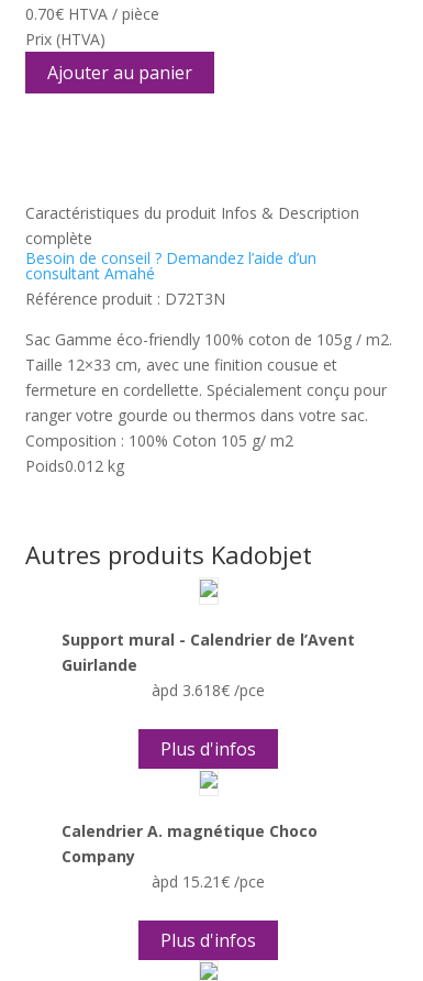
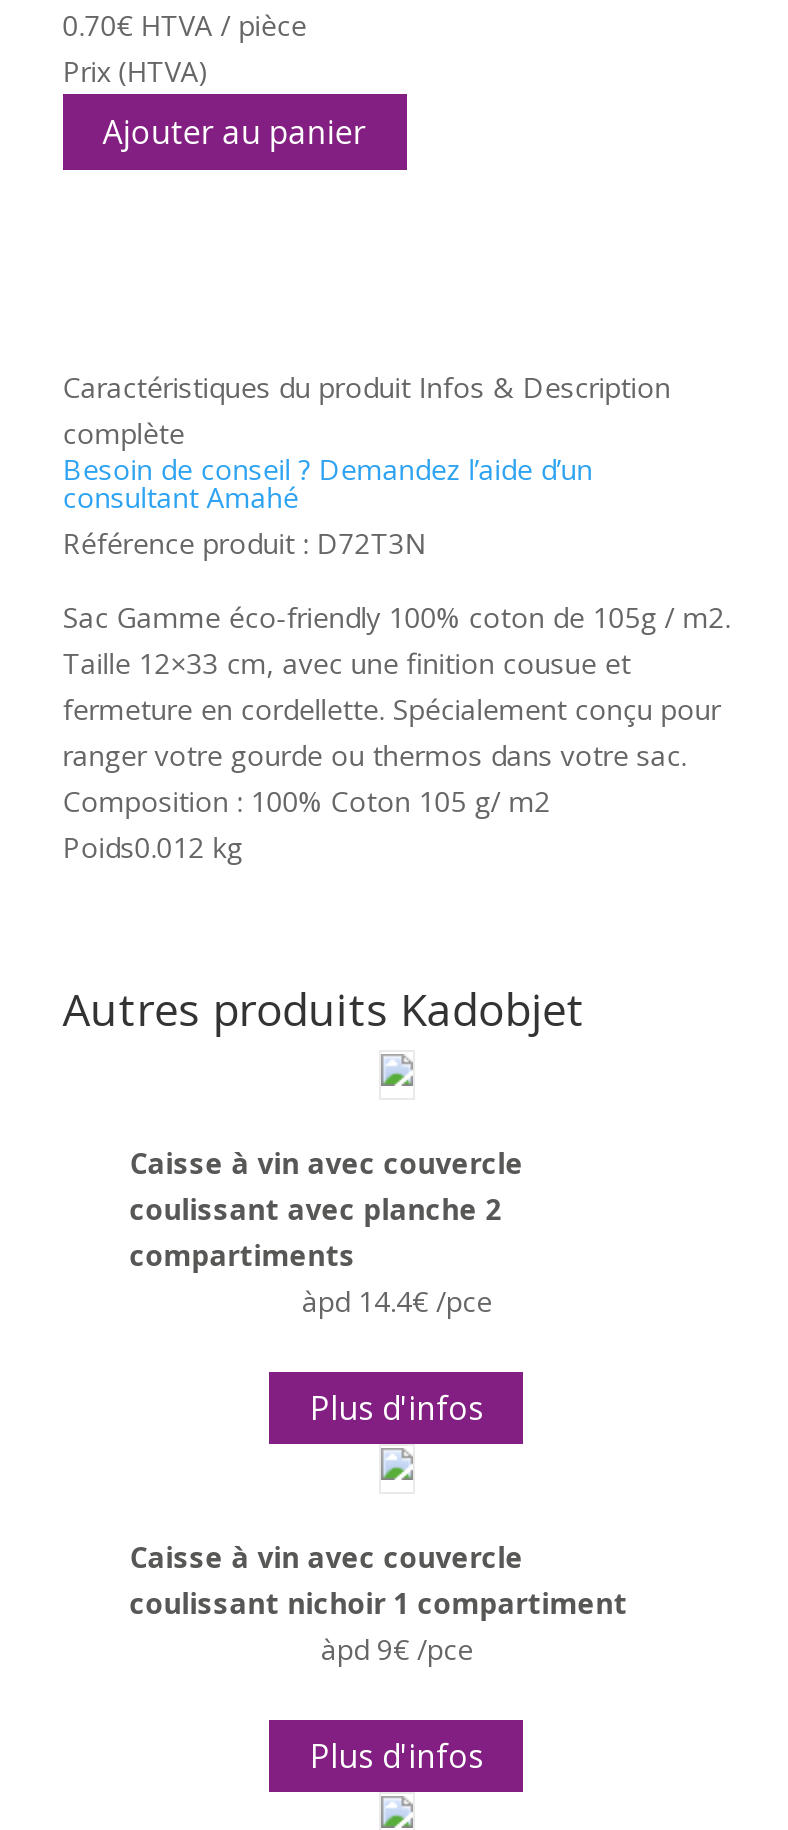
- Support mural - Calendrier de l’Avent
- Guirlande
- àpd 3.618€ /pce
+ Caisse à vin avec couvercle
+ coulissant avec planche 2
+ compartiments
+ àpd 14.4€ /pce

- Calendrier A. magnétique Choco
- Company
- àpd 15.21€ /pce
+ Caisse à vin avec couvercle
+ coulissant nichoir 1 compartiment
+ àpd 9€ /pce
